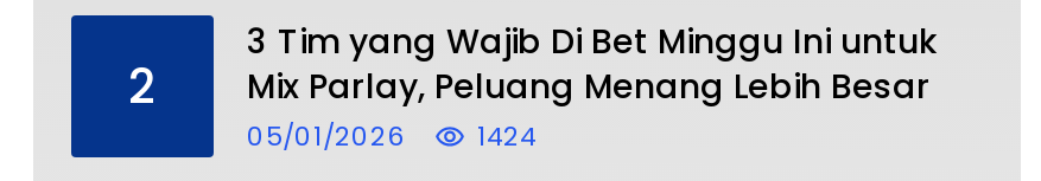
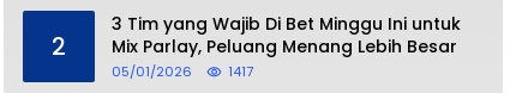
- 05/01/2026 1424
+ 05/01/2026 1417
